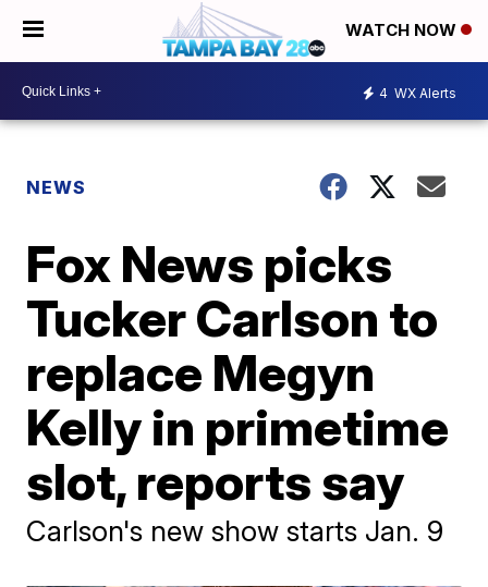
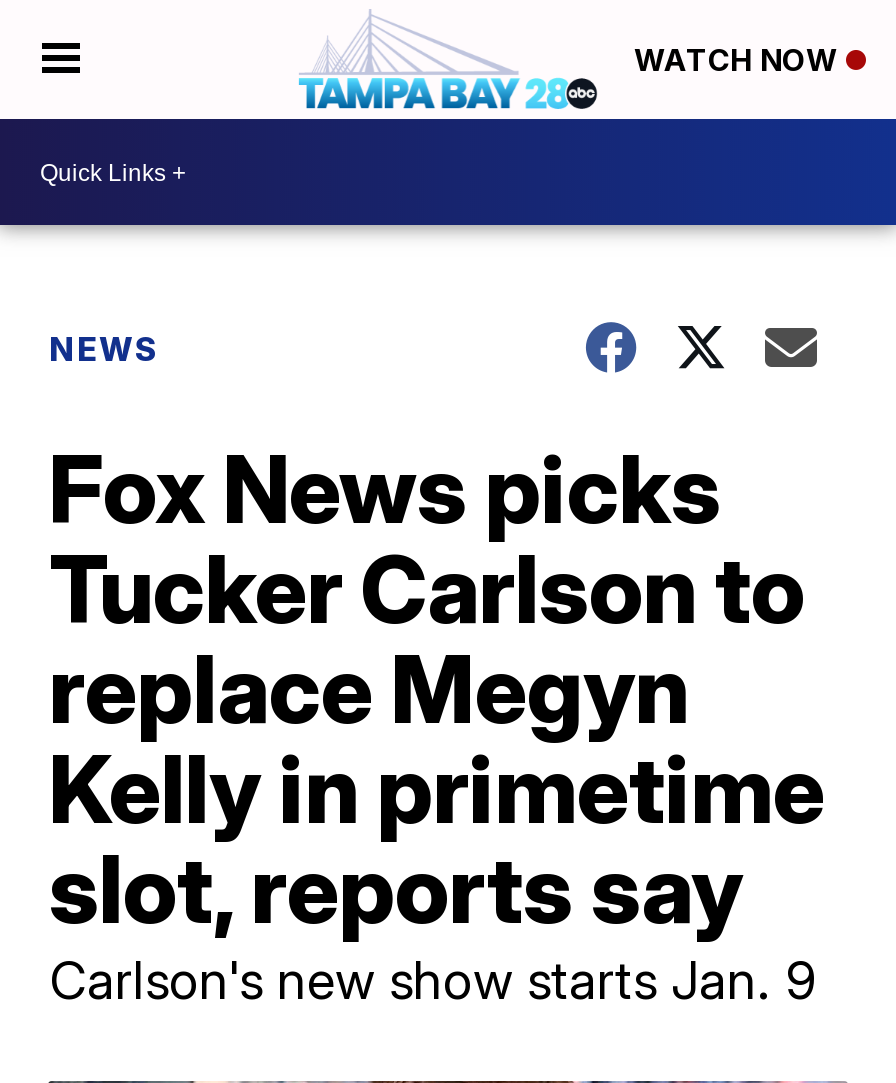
- 4 WX Alerts
